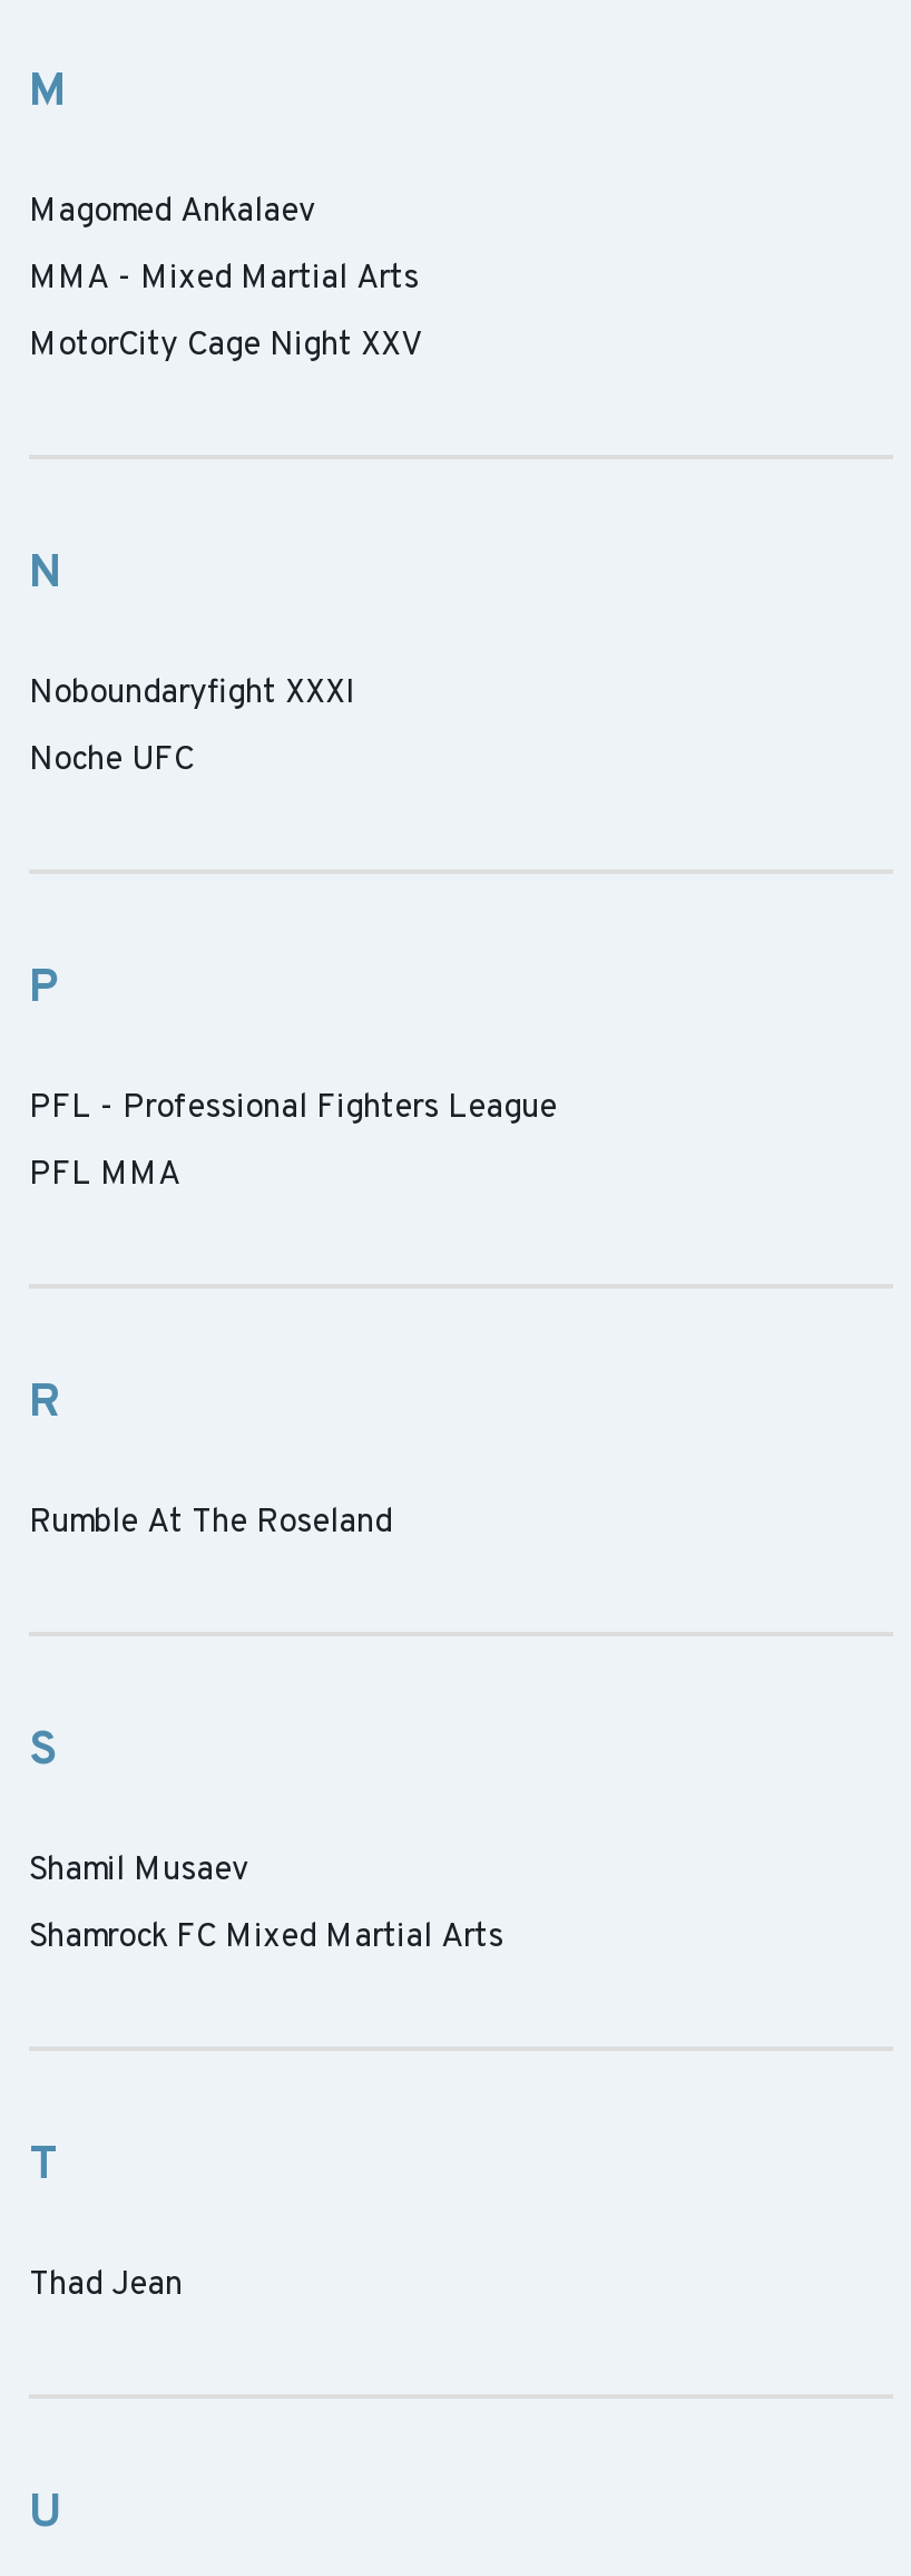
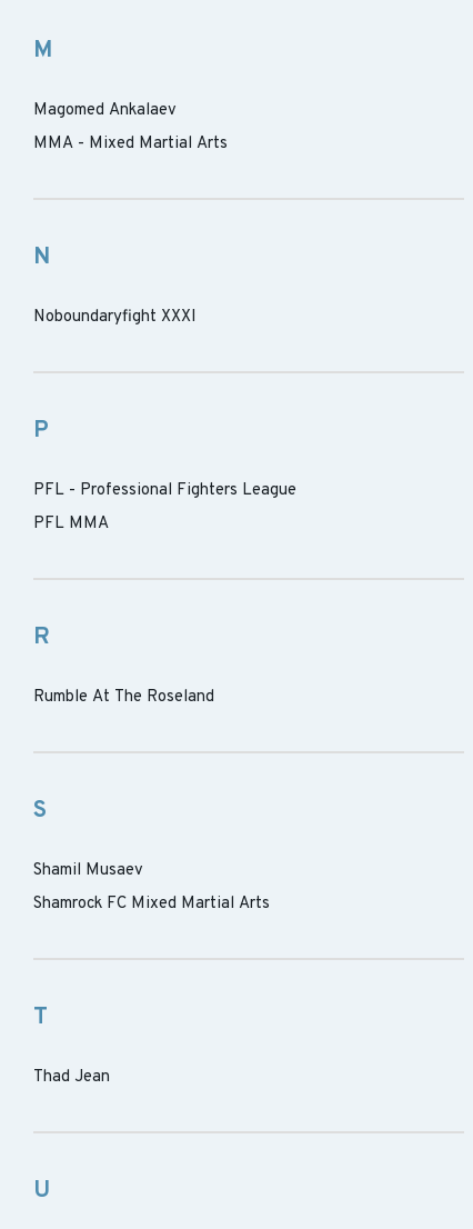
- MotorCity Cage Night XXV

- Noche UFC
